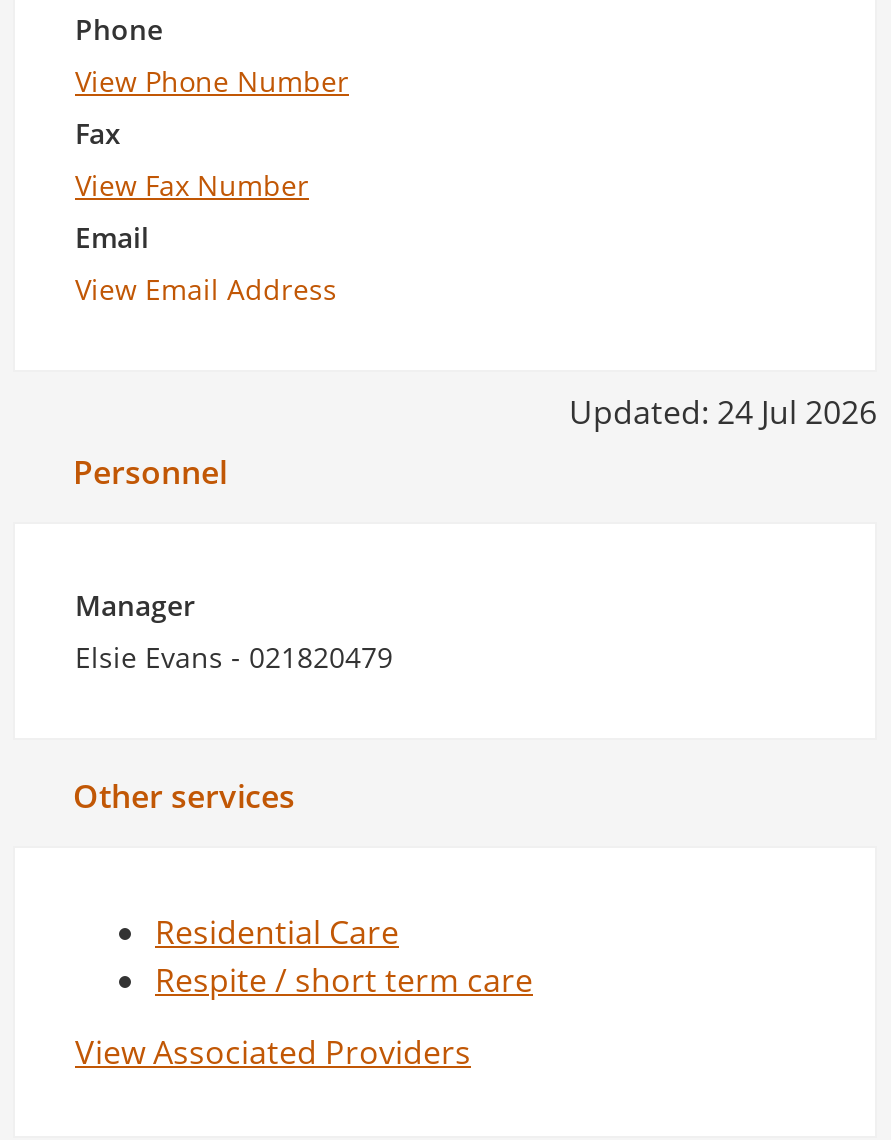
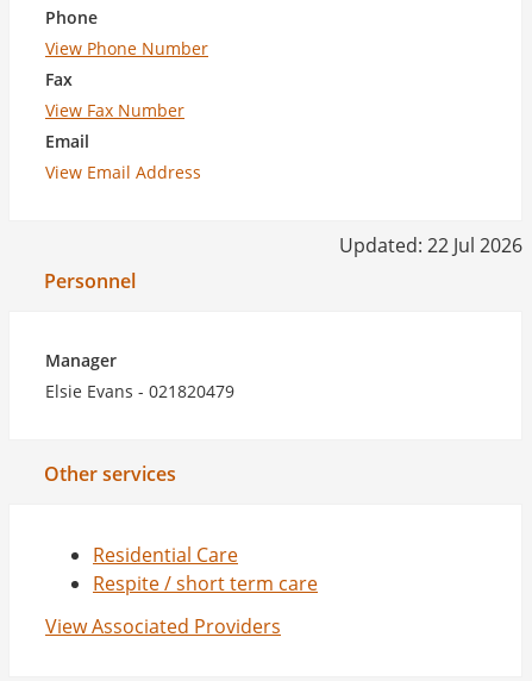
- Updated: 24 Jul 2026
+ Updated: 22 Jul 2026
